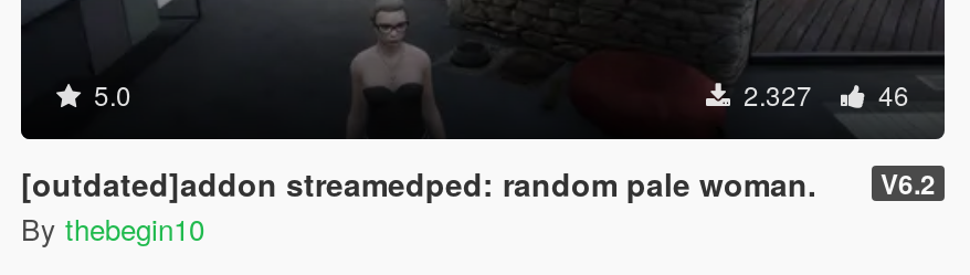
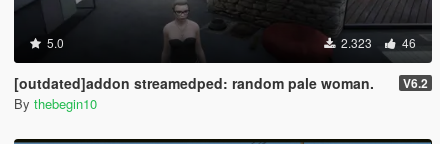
- 2.327 46
+ 2.323 46
